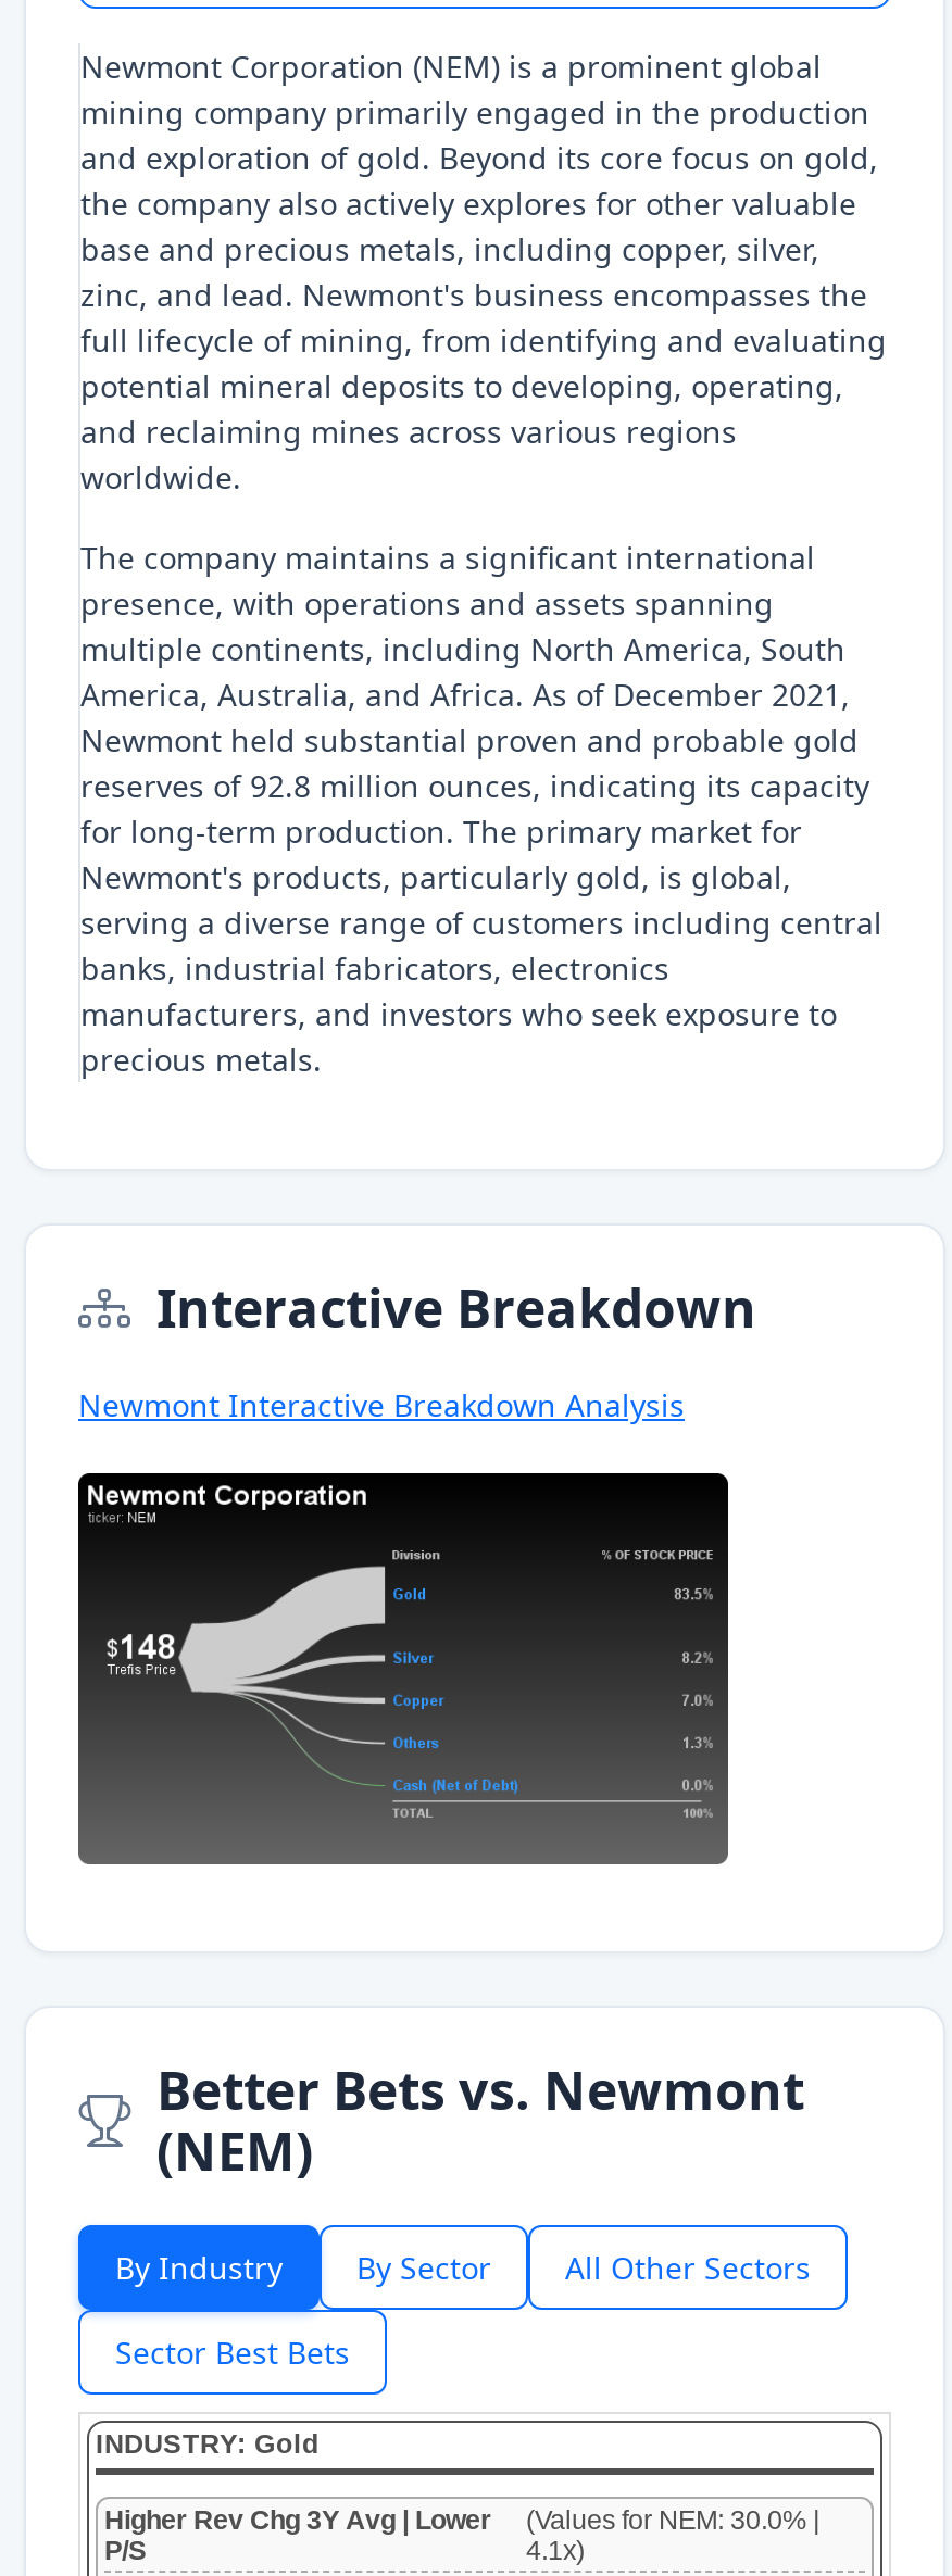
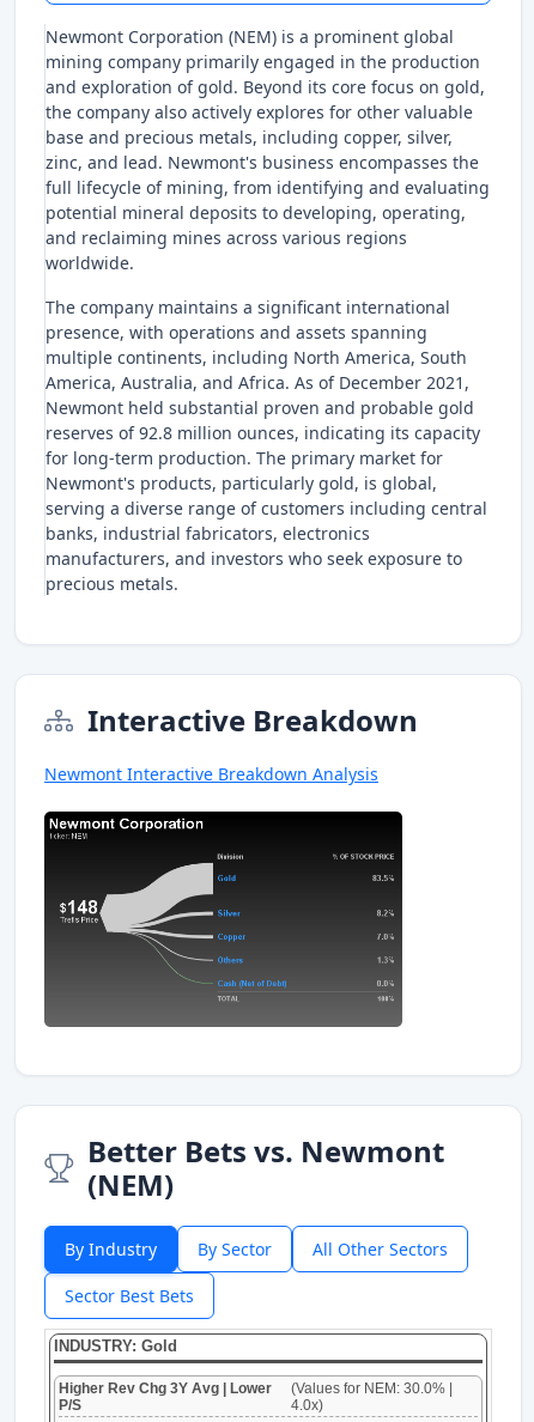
- 4.1x)
+ 4.0x)
